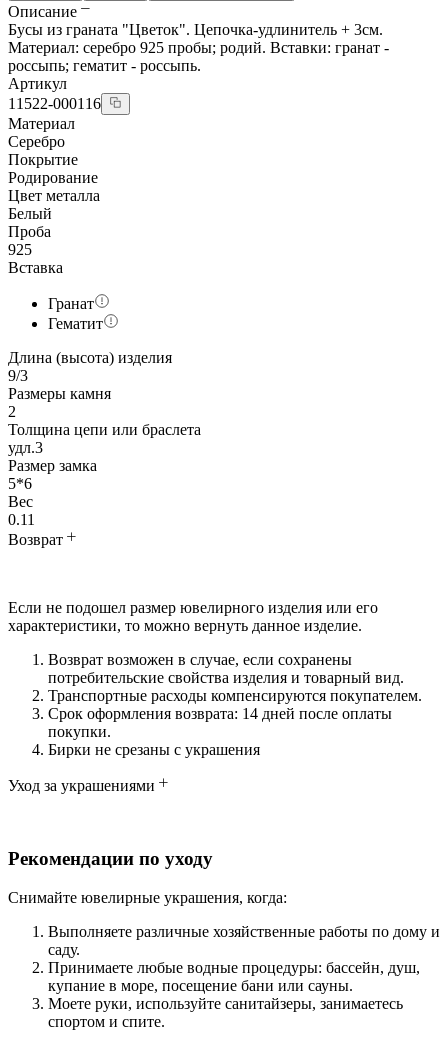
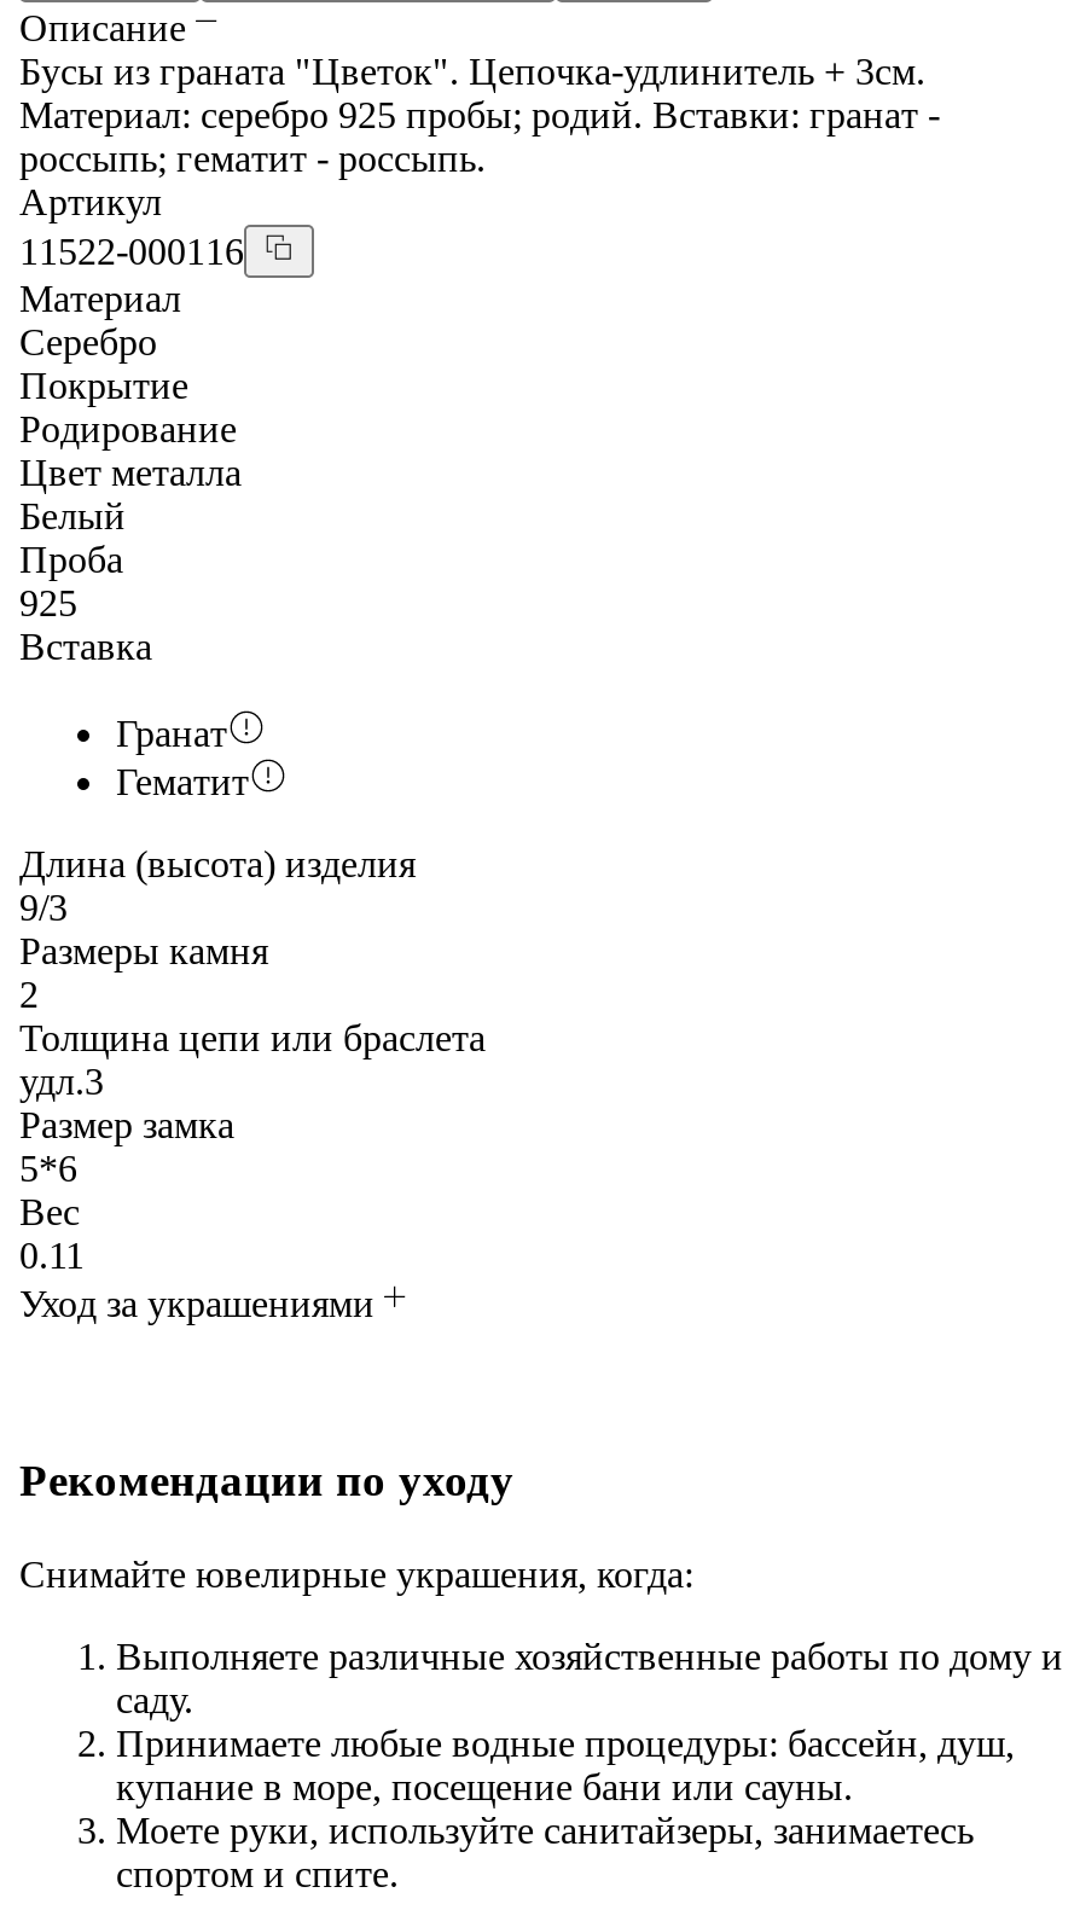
- Возврат

- Если не подошел размер ювелирного изделия или его
- характеристики, то можно вернуть данное изделие.
- Возврат возможен в случае, если сохранены
- потребительские свойства изделия и товарный вид.
- Транспортные расходы компенсируются покупателем.
- Срок оформления возврата: 14 дней после оплаты
- покупки.
- Бирки не срезаны с украшения
